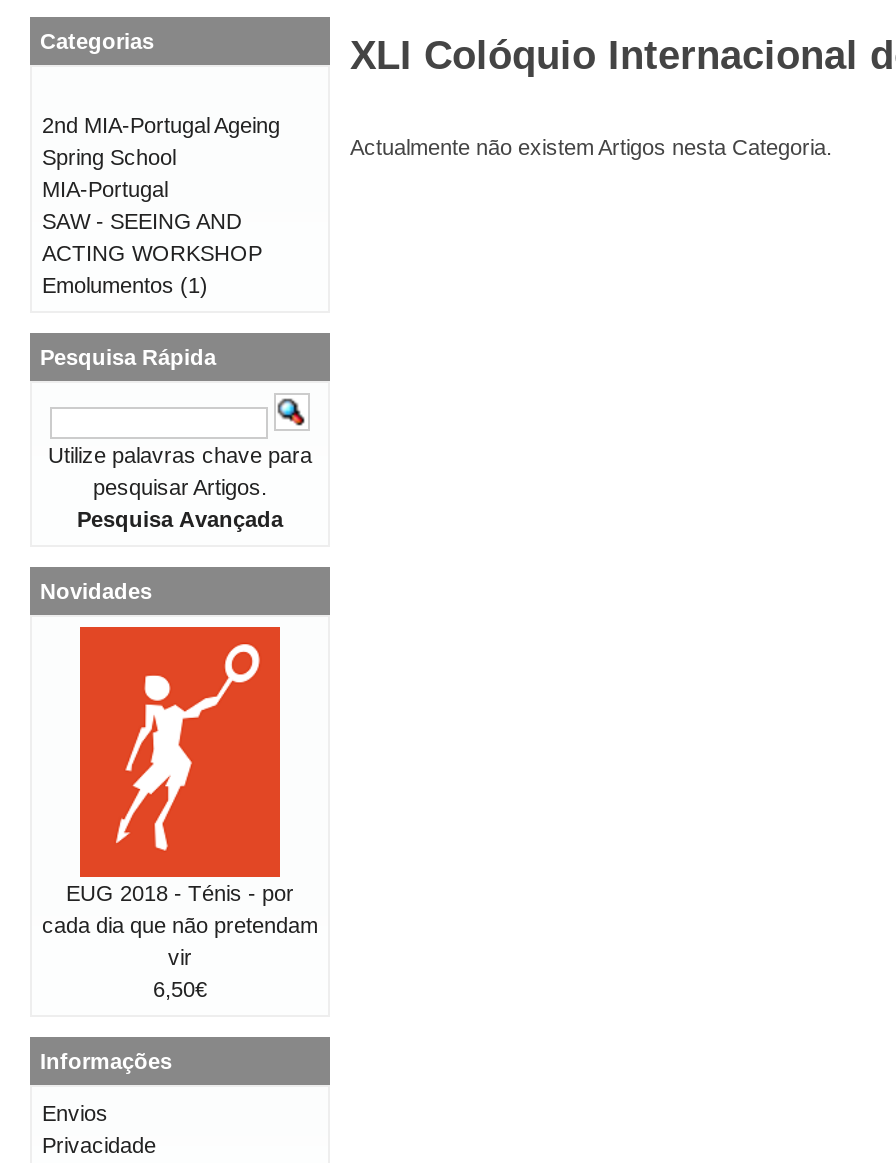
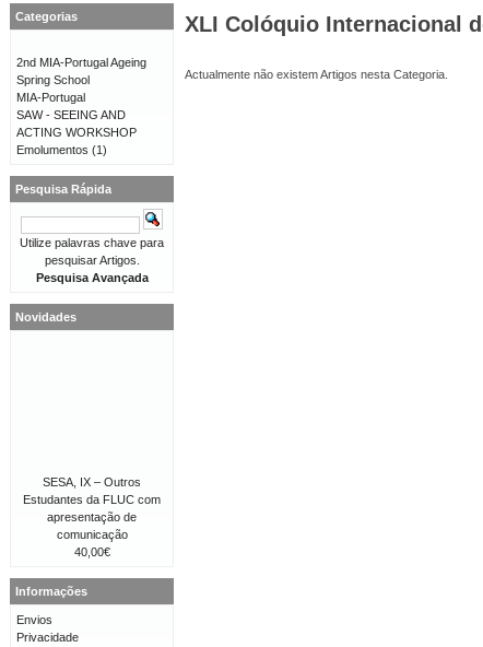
- [image]

- EUG 2018 - Ténis - por
- cada dia que não pretendam
- vir
- 6,50€
+ SESA, IX – Outros
+ Estudantes da FLUC com
+ apresentação de
+ comunicação
+ 40,00€
